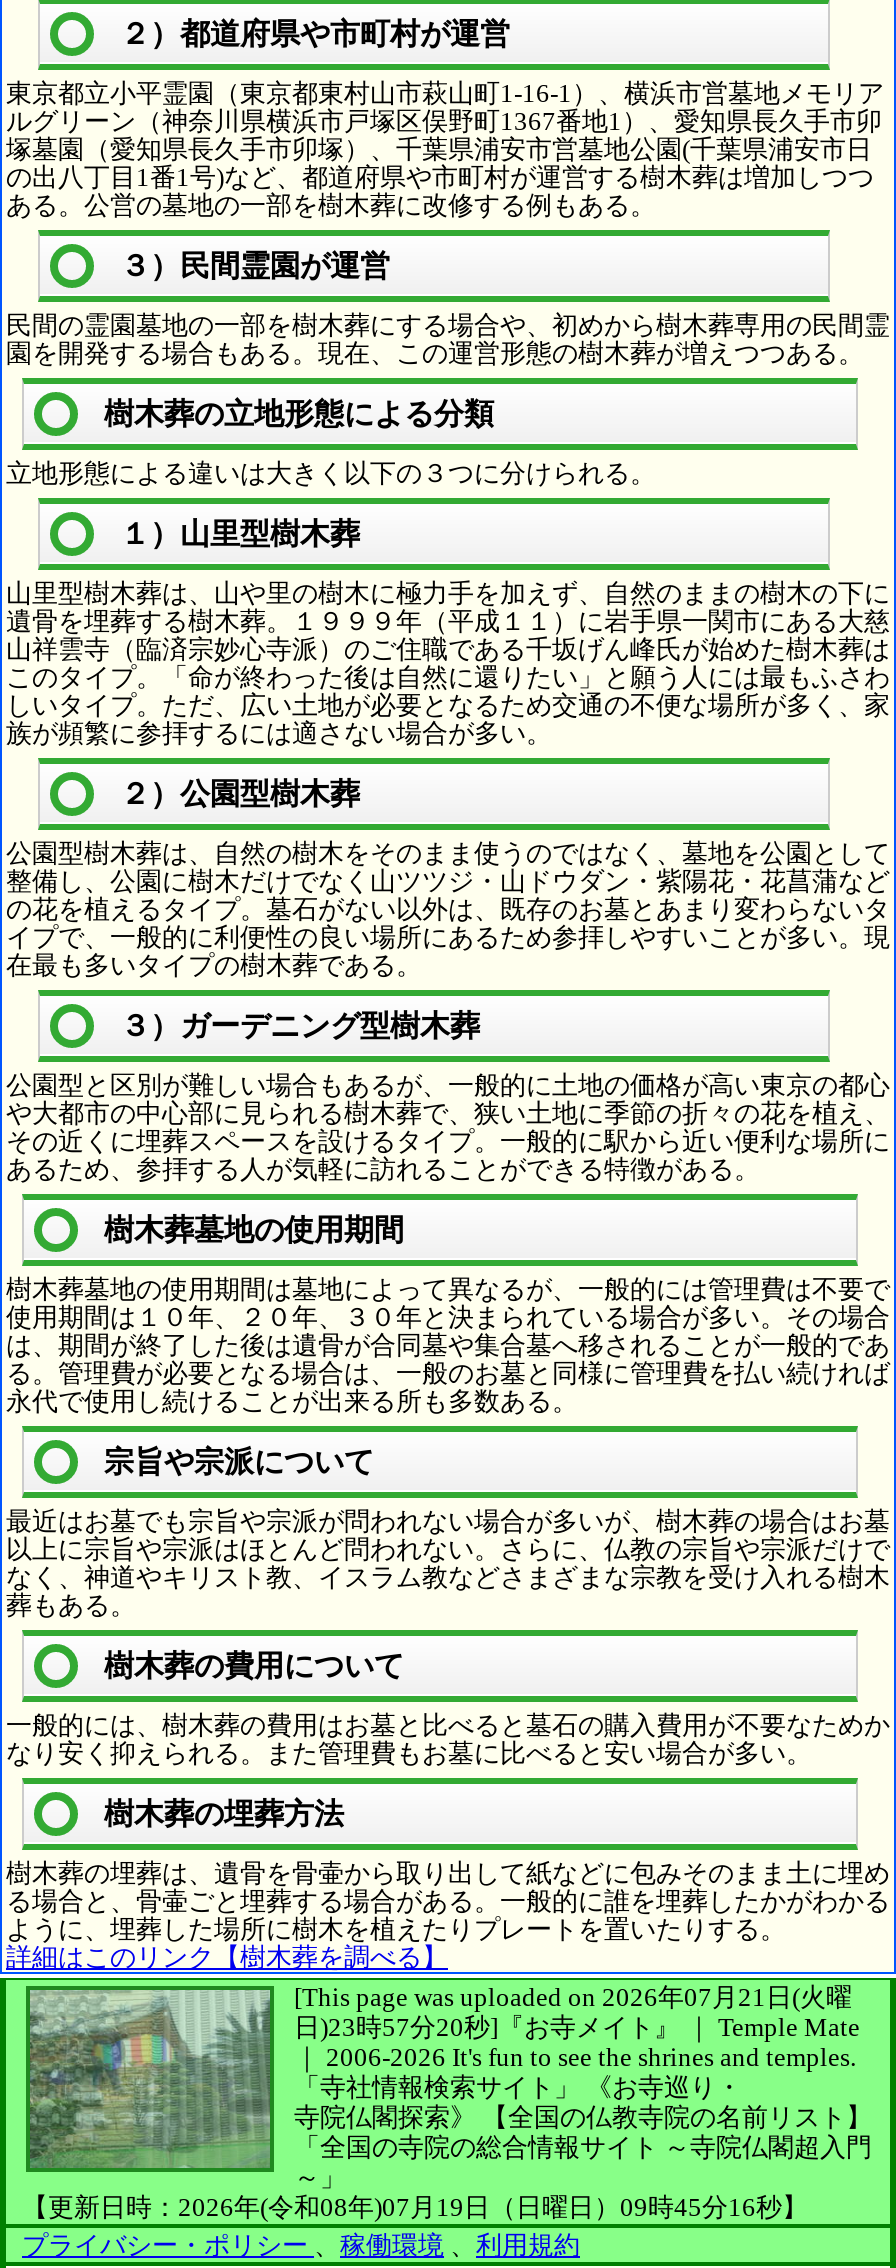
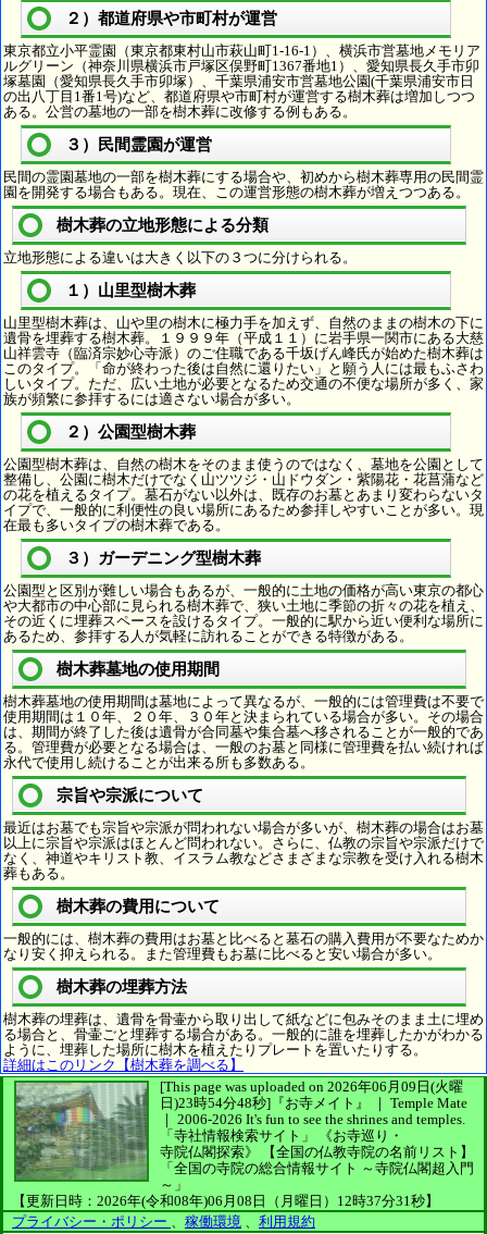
- [This page was uploaded on 2026年07月21日(火曜
+ [This page was uploaded on 2026年06月09日(火曜

- 日)23時57分20秒]『お寺メイト』 ｜ Temple Mate
+ 日)23時54分48秒]『お寺メイト』 ｜ Temple Mate

- 【更新日時：2026年(令和08年)07月19日（日曜日）09時45分16秒】
+ 【更新日時：2026年(令和08年)06月08日（月曜日）12時37分31秒】
